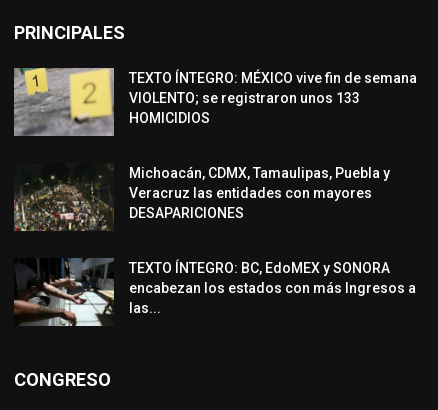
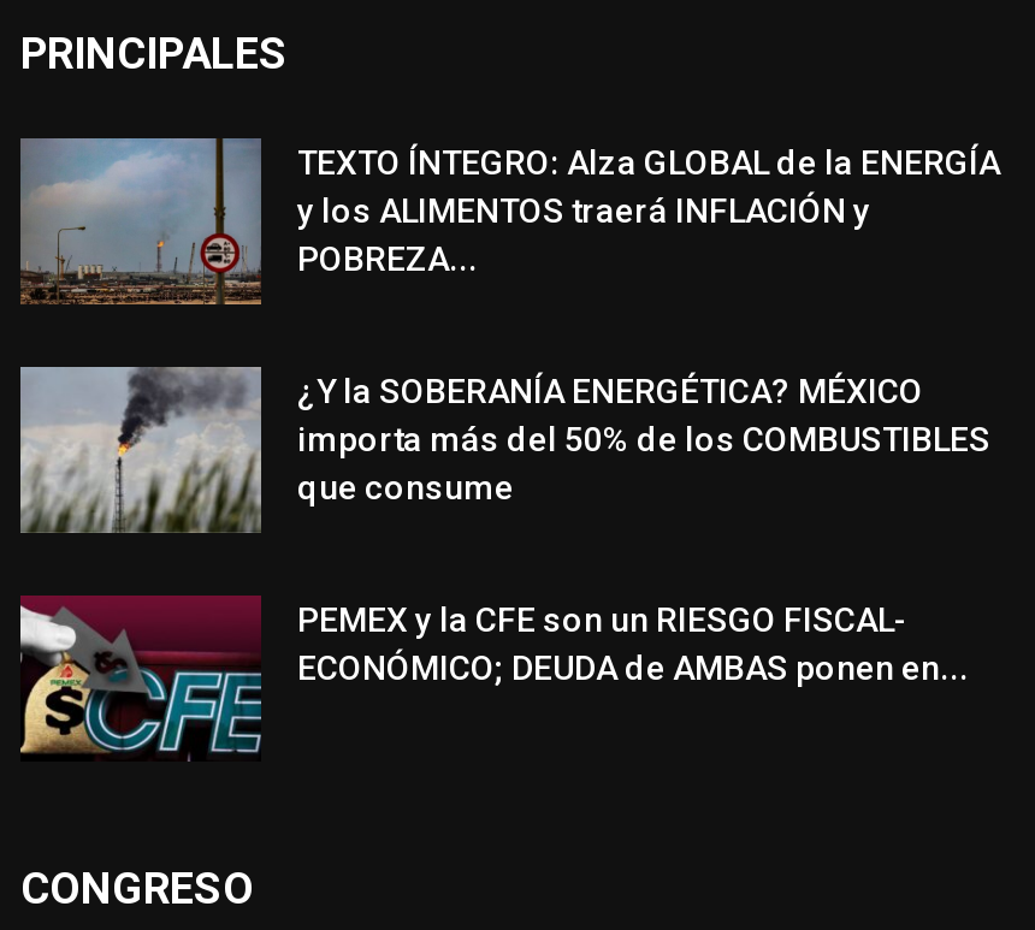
- [image]
- TEXTO ÍNTEGRO: MÉXICO vive fin de semana
- VIOLENTO; se registraron unos 133
- HOMICIDIOS
+ [image]
+ TEXTO ÍNTEGRO: Alza GLOBAL de la ENERGÍA
+ y los ALIMENTOS traerá INFLACIÓN y
+ POBREZA...

- [image]
- Michoacán, CDMX, Tamaulipas, Puebla y
- Veracruz las entidades con mayores
- DESAPARICIONES
+ [image]
+ ¿Y la SOBERANÍA ENERGÉTICA? MÉXICO
+ importa más del 50% de los COMBUSTIBLES
+ que consume

- [image]
- TEXTO ÍNTEGRO: BC, EdoMEX y SONORA
- encabezan los estados con más Ingresos a
- las...
+ [image]
+ PEMEX y la CFE son un RIESGO FISCAL-
+ ECONÓMICO; DEUDA de AMBAS ponen en...
